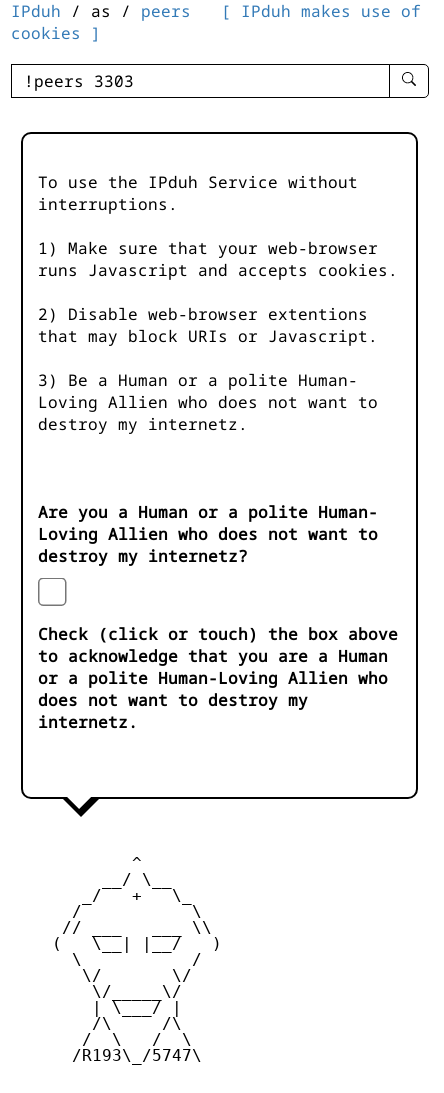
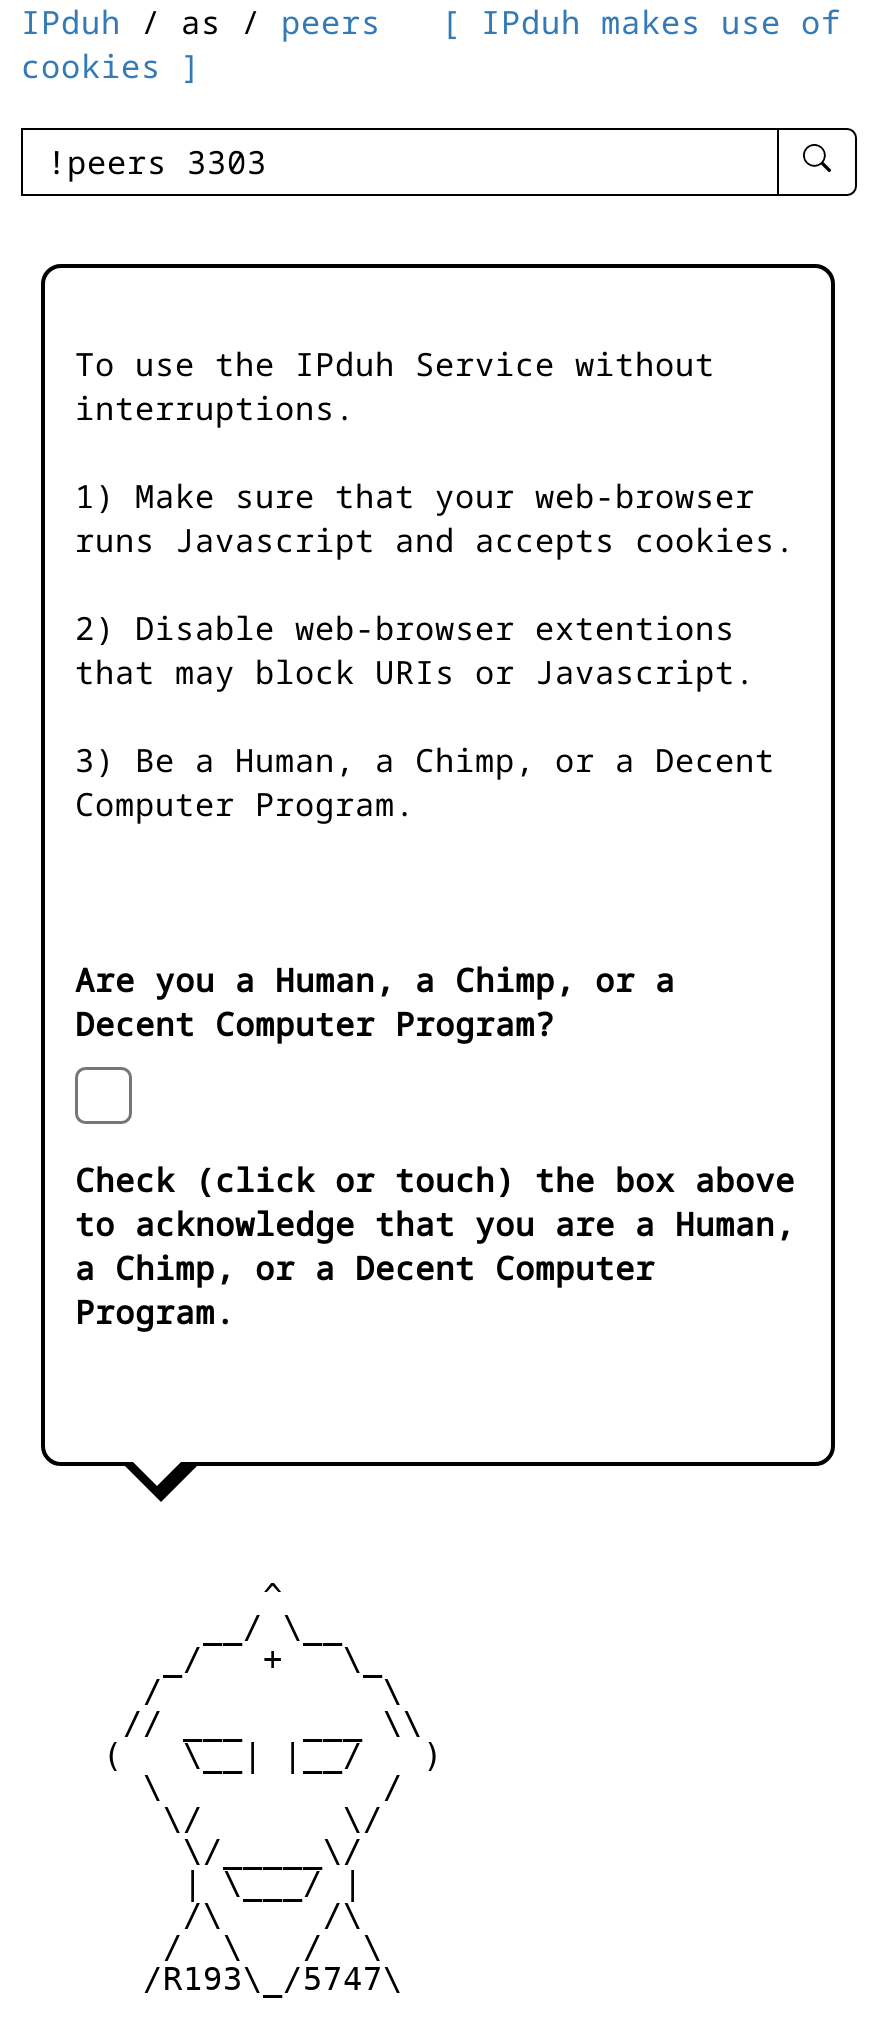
- 3) Be a Human or a polite Human-
- Loving Allien who does not want to
- destroy my internetz.
+ 3) Be a Human, a Chimp, or a Decent
+ Computer Program.

- Are you a Human or a polite Human-
- Loving Allien who does not want to
- destroy my internetz?
+ Are you a Human, a Chimp, or a
+ Decent Computer Program?

- to acknowledge that you are a Human
- or a polite Human-Loving Allien who
- does not want to destroy my
- internetz.
+ to acknowledge that you are a Human,
+ a Chimp, or a Decent Computer
+ Program.
